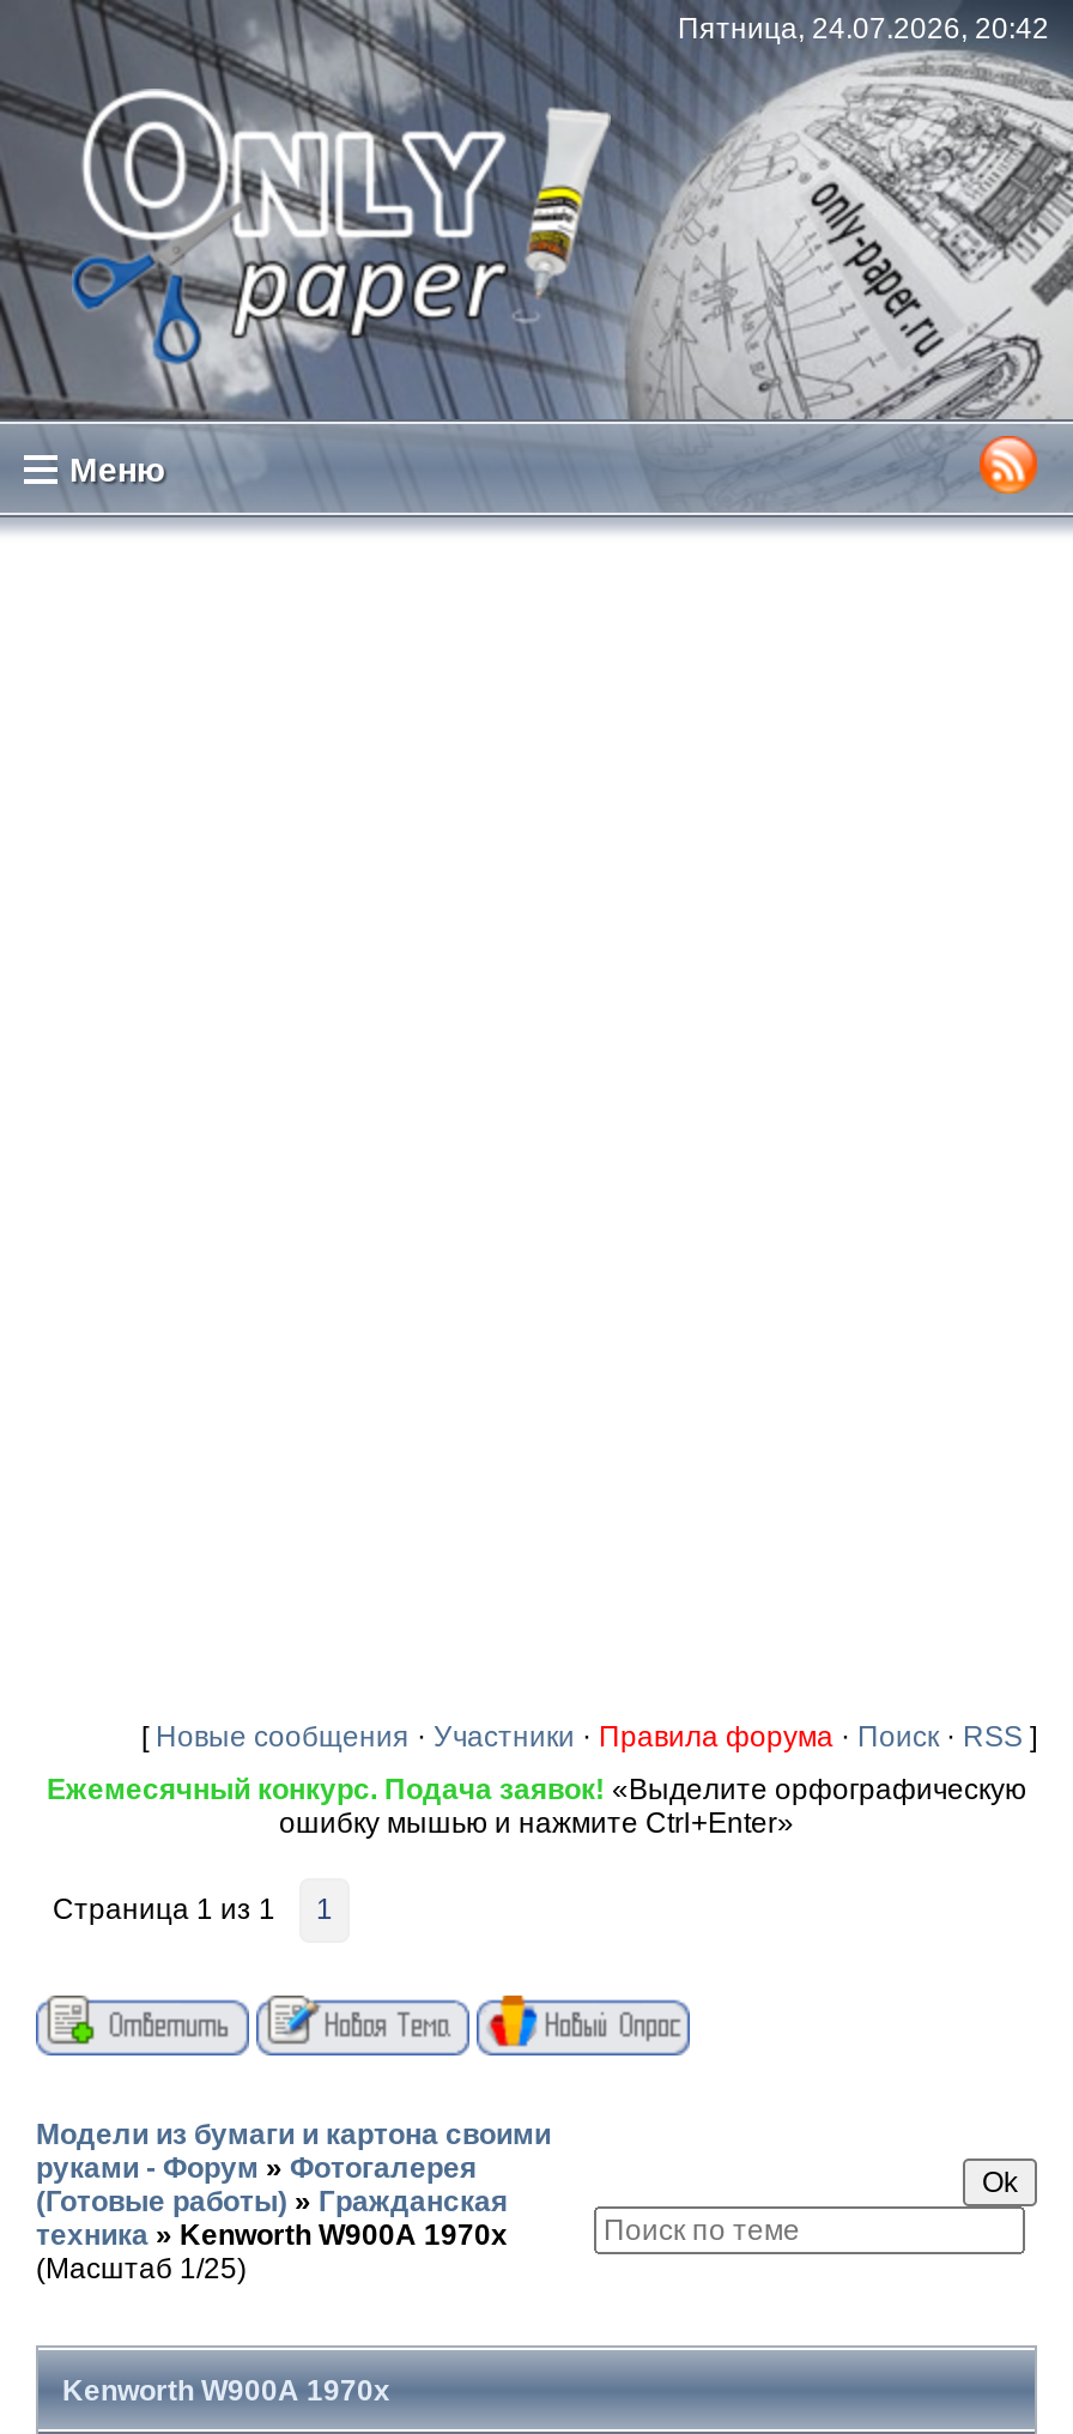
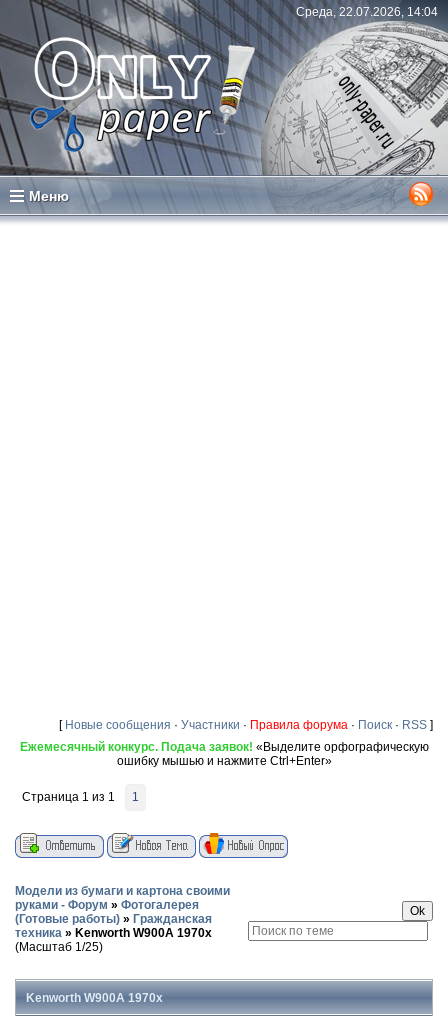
- Пятница, 24.07.2026, 20:42
+ Среда, 22.07.2026, 14:04
